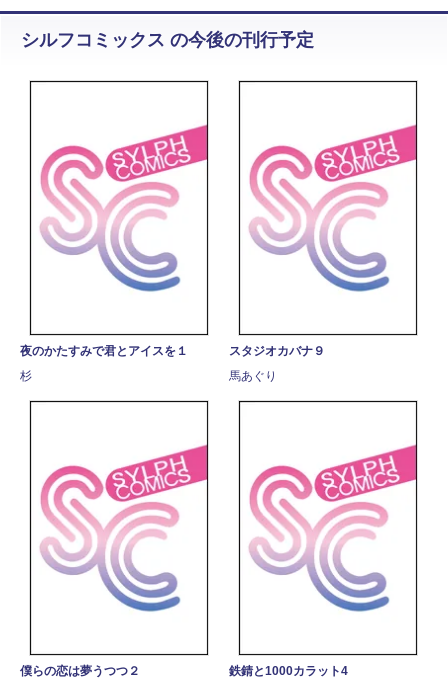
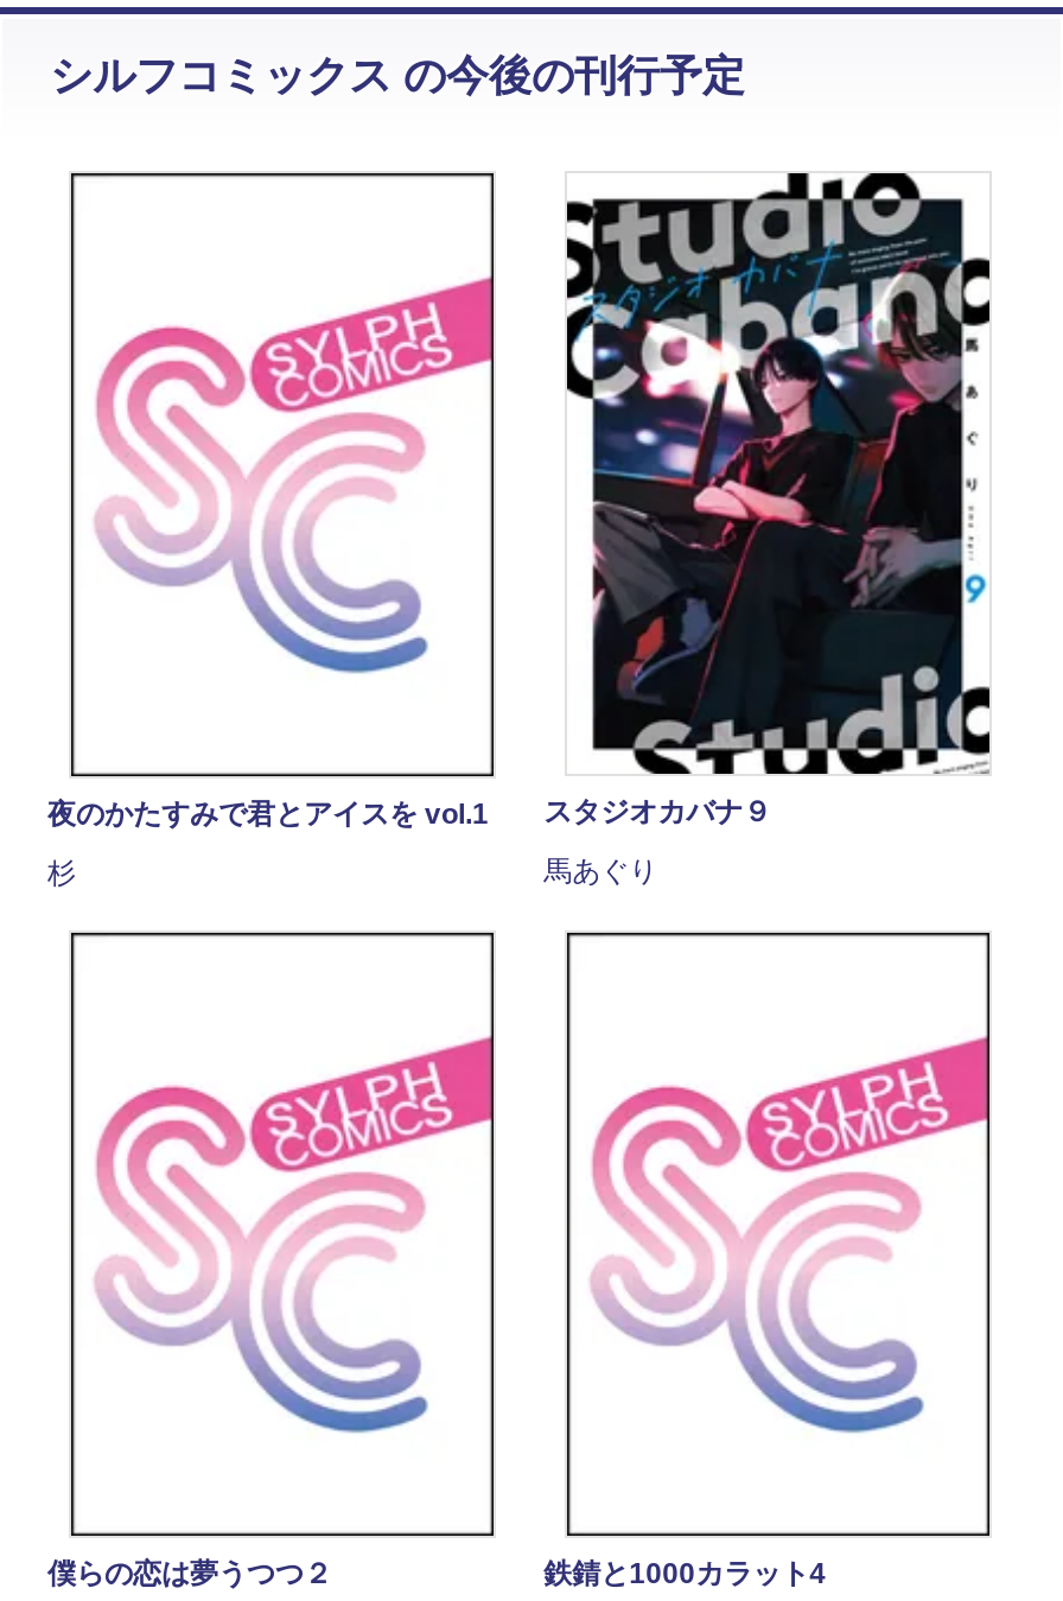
- [image]
+ [image]

- 夜のかたすみで君とアイスを１
+ 夜のかたすみで君とアイスを vol.1
